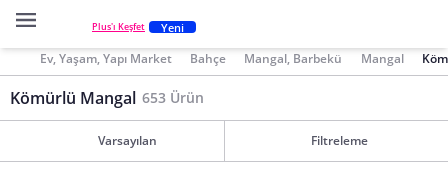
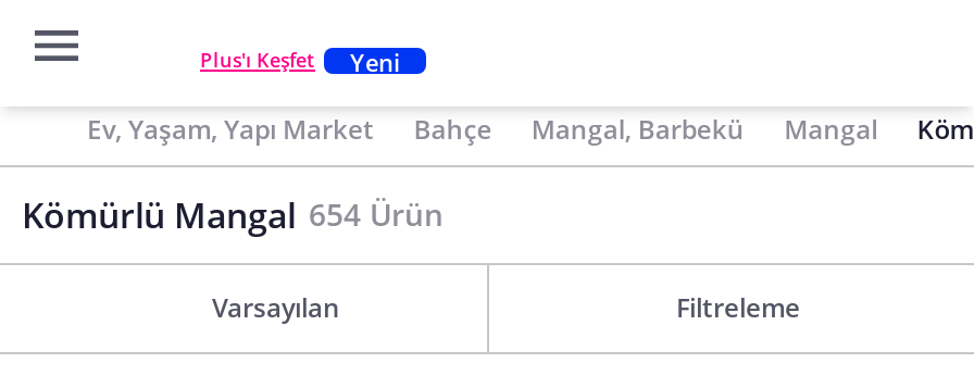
- Kömürlü Mangal 653 Ürün
+ Kömürlü Mangal 654 Ürün
